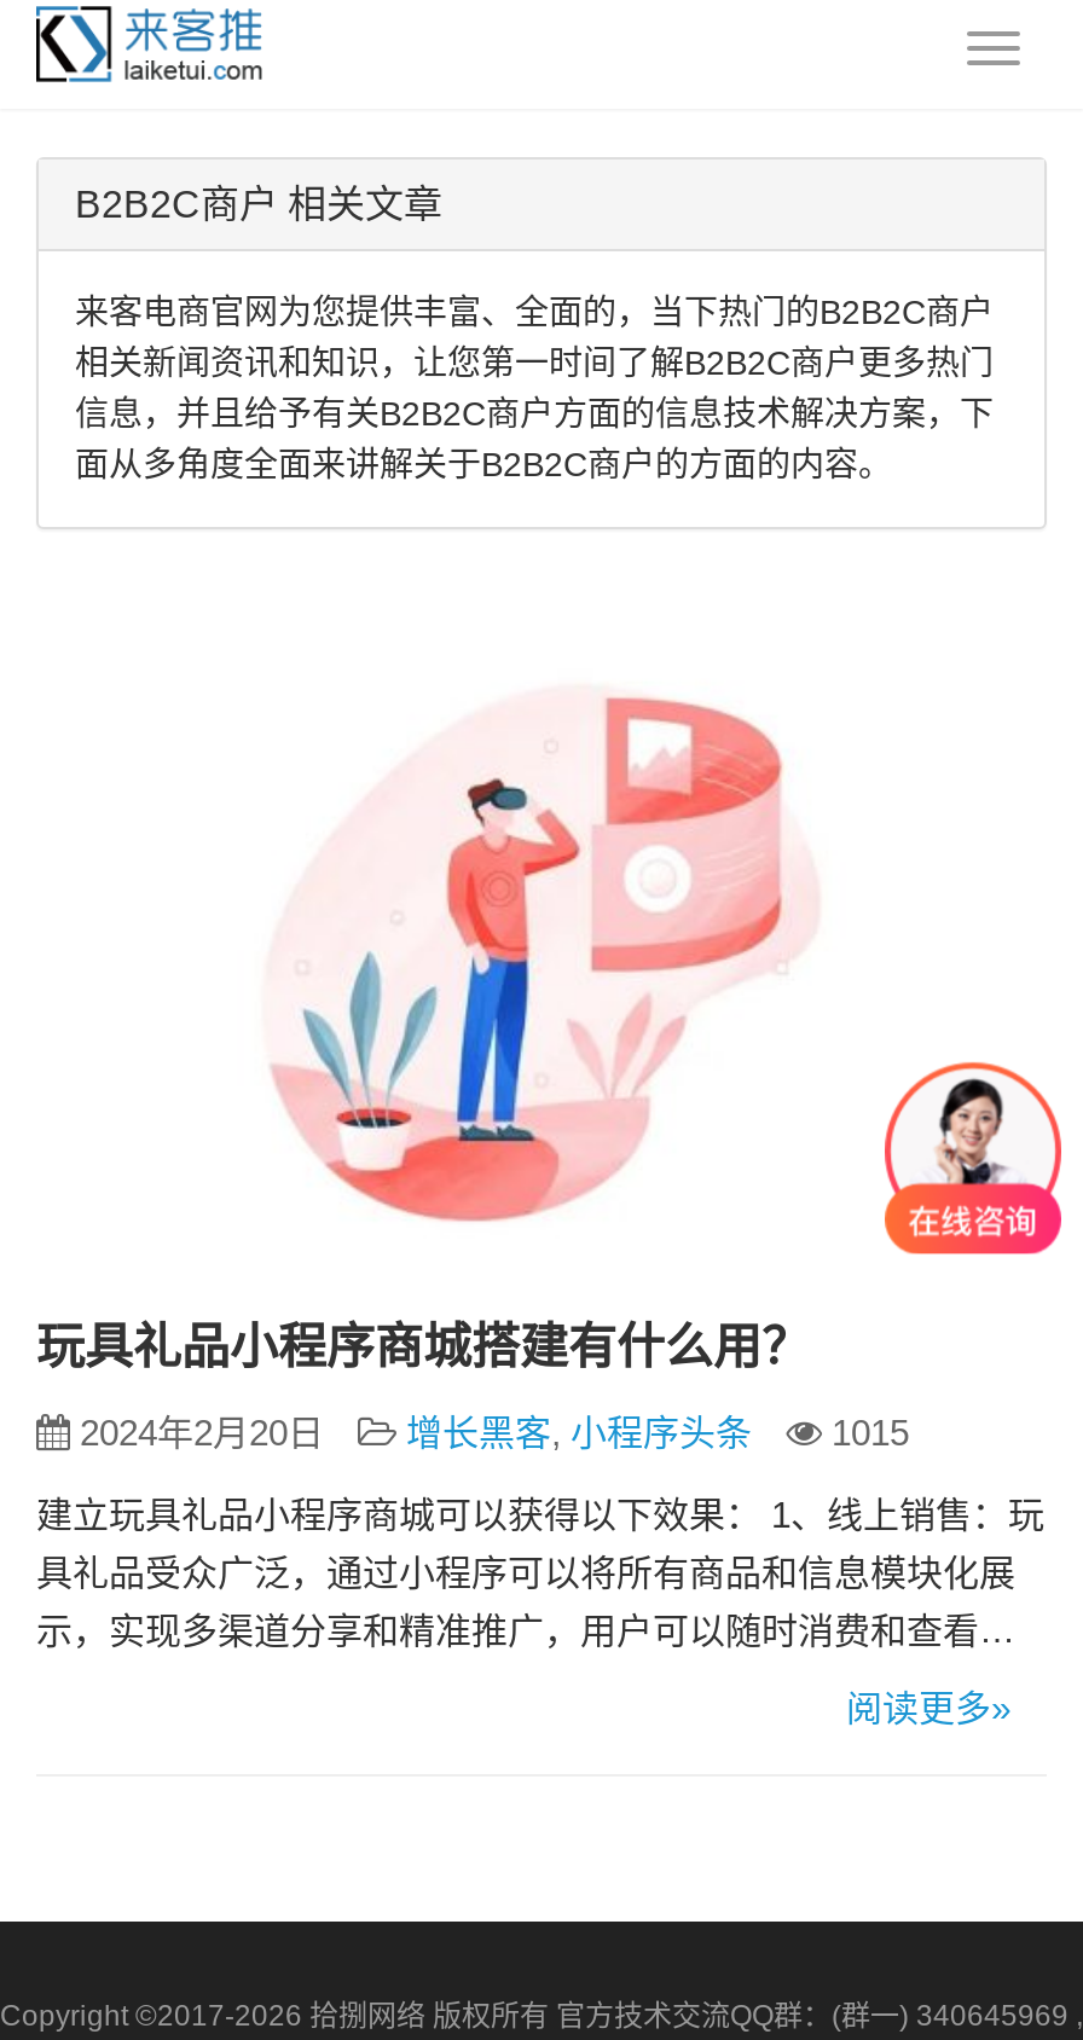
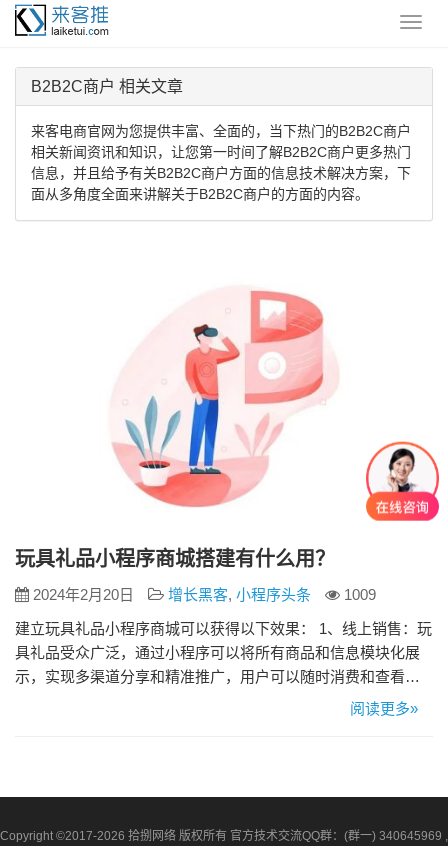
- 2024年2月20日 增长黑客,小程序头条 1015
+ 2024年2月20日 增长黑客,小程序头条 1009
